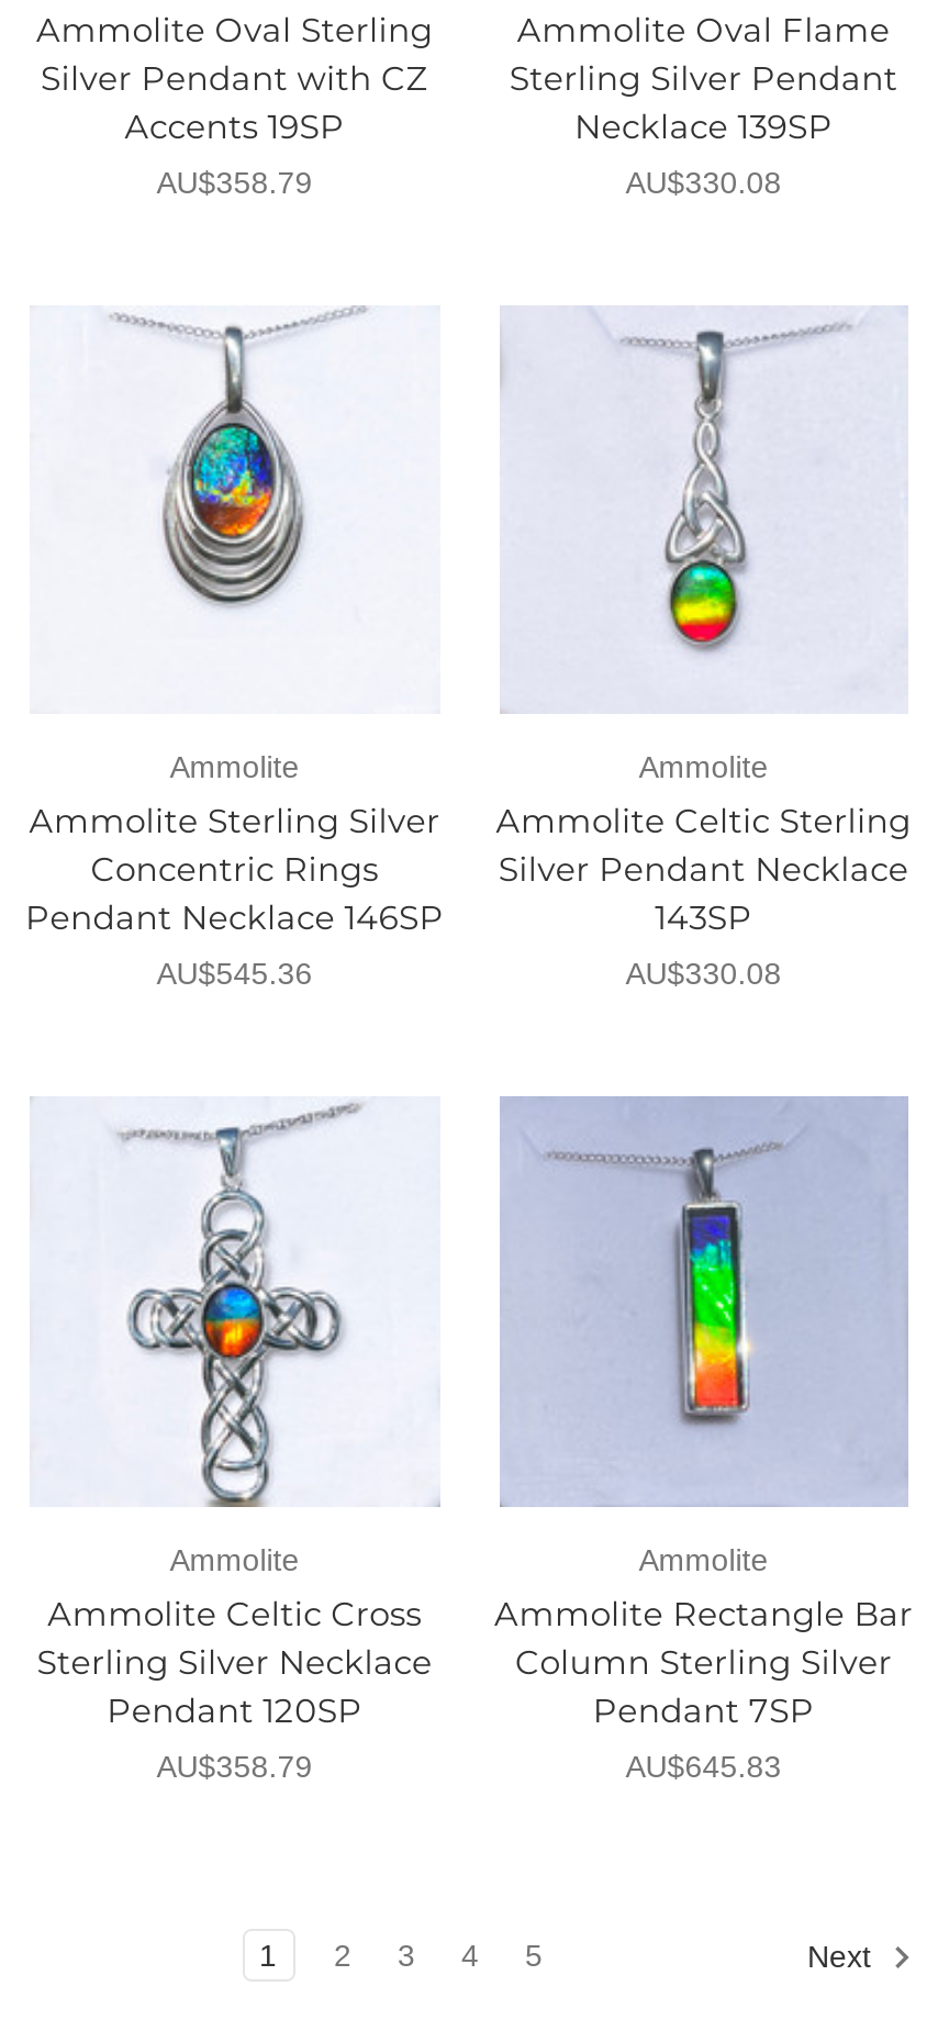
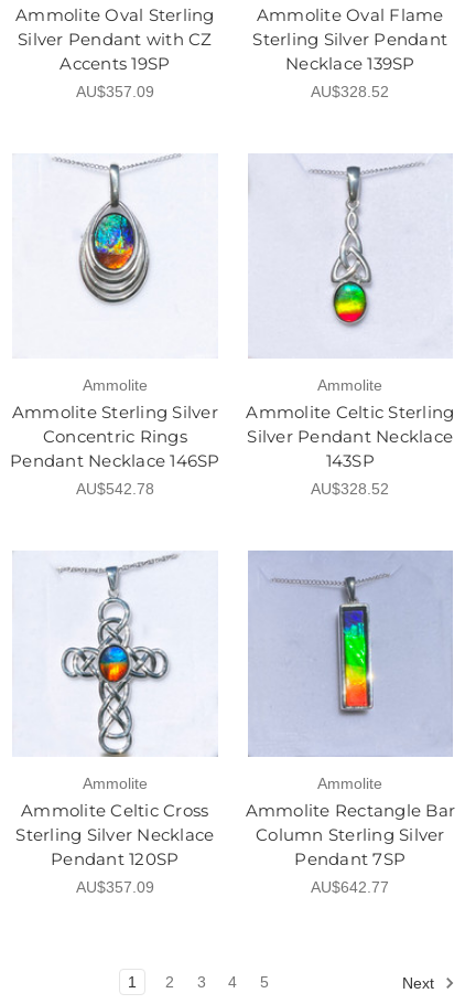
- AU$358.79
+ AU$357.09

- AU$330.08
+ AU$328.52

- AU$545.36
+ AU$542.78

- AU$330.08
+ AU$328.52

- AU$358.79
+ AU$357.09

- AU$645.83
+ AU$642.77
